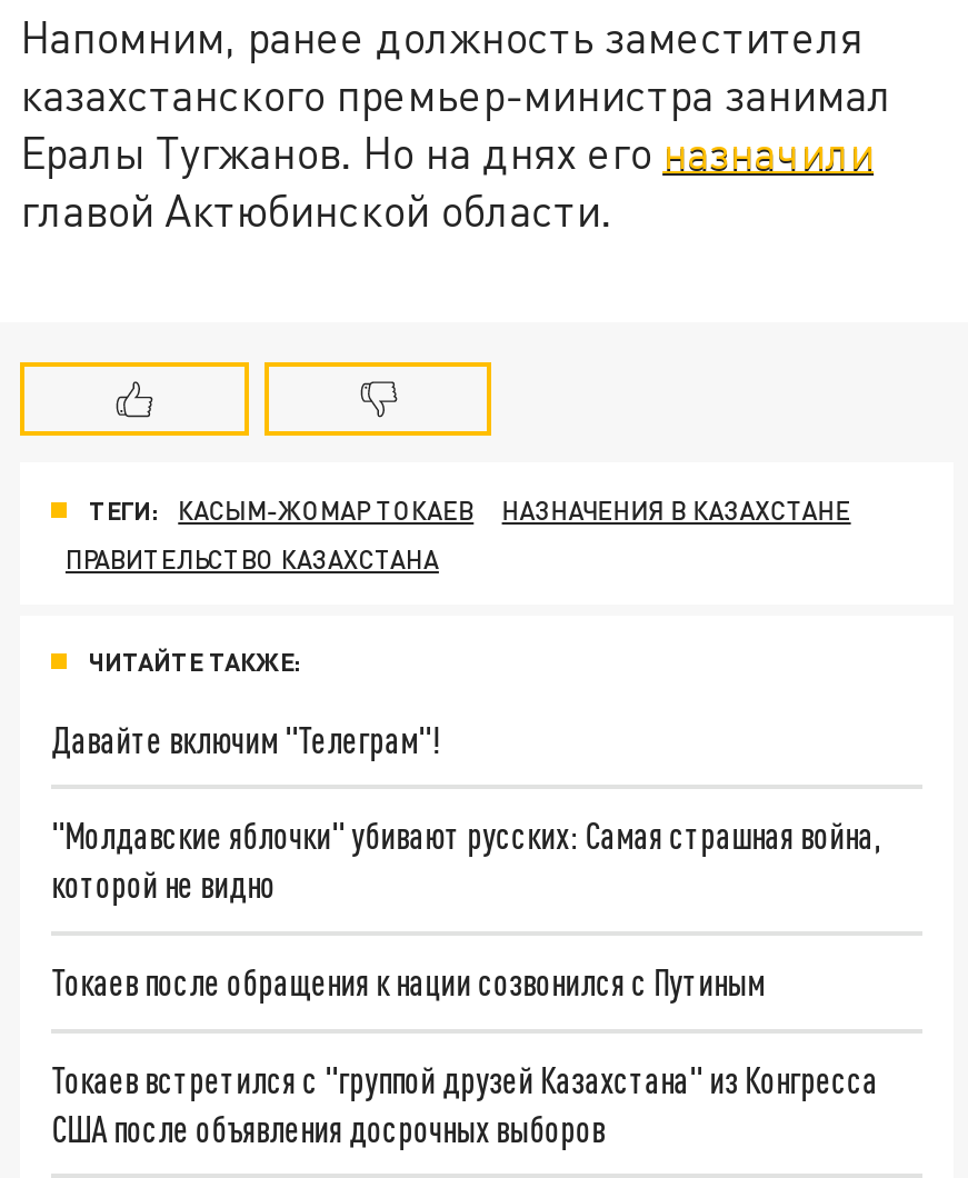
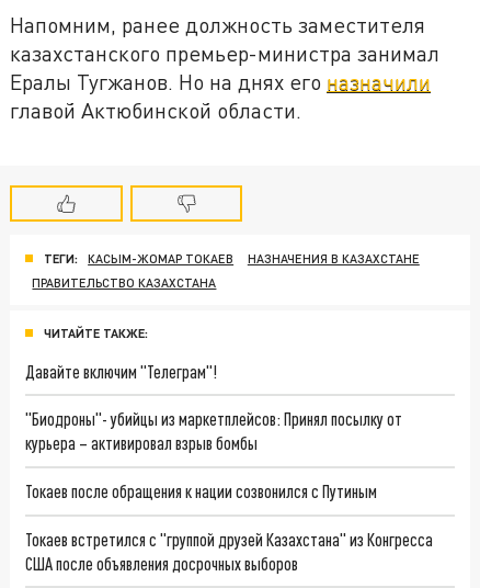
- "Молдавские яблочки" убивают русских: Самая страшная война,
- которой не видно
+ "Биодроны"- убийцы из маркетплейсов: Принял посылку от
+ курьера – активировал взрыв бомбы
